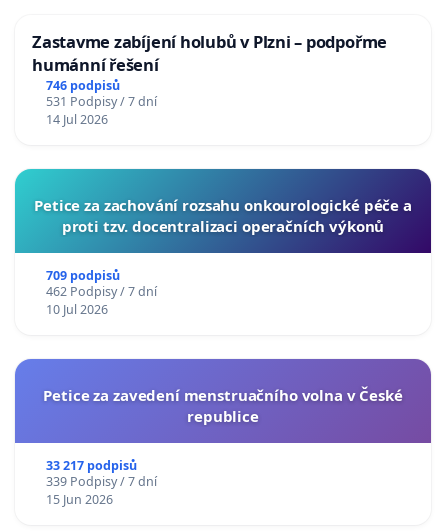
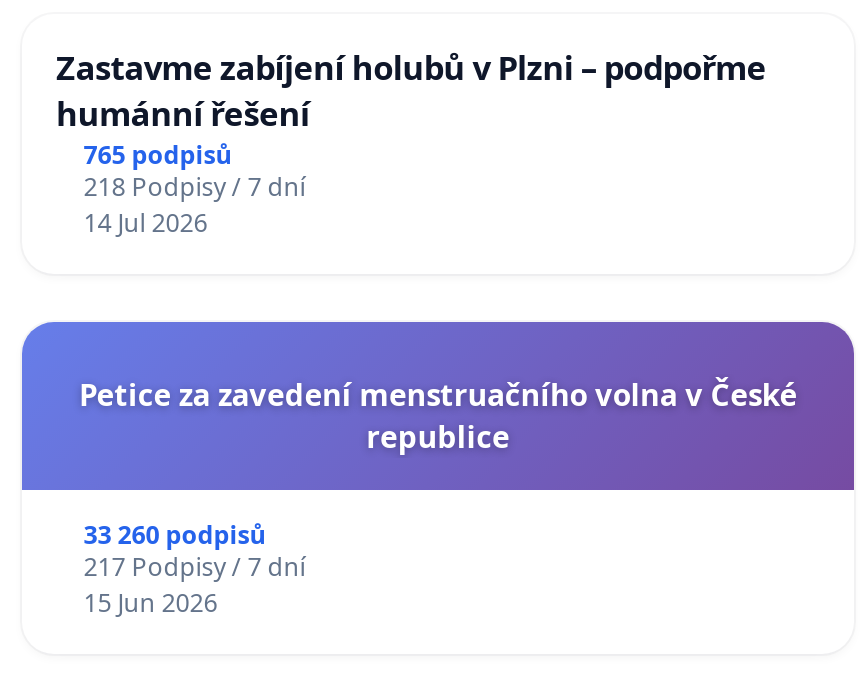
- 746 podpisů
+ 765 podpisů

- 531 Podpisy / 7 dní
+ 218 Podpisy / 7 dní

- [image]
- Petice za zachování rozsahu onkourologické péče a
- proti tzv. docentralizaci operačních výkonů
- 709 podpisů
- 462 Podpisy / 7 dní
- 10 Jul 2026

- 33 217 podpisů
+ 33 260 podpisů

- 339 Podpisy / 7 dní
+ 217 Podpisy / 7 dní
